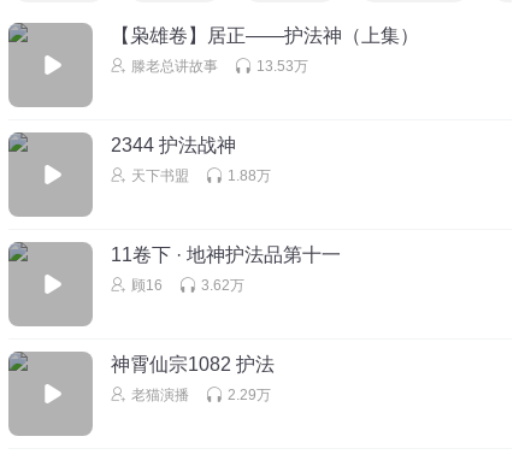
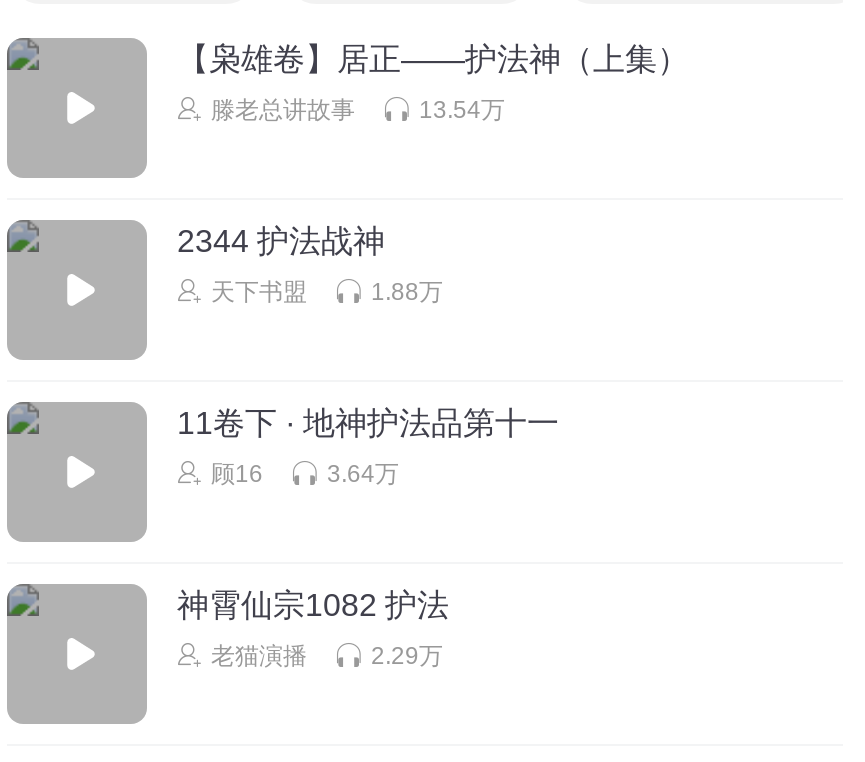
- 13.53万
+ 13.54万

- 3.62万
+ 3.64万
